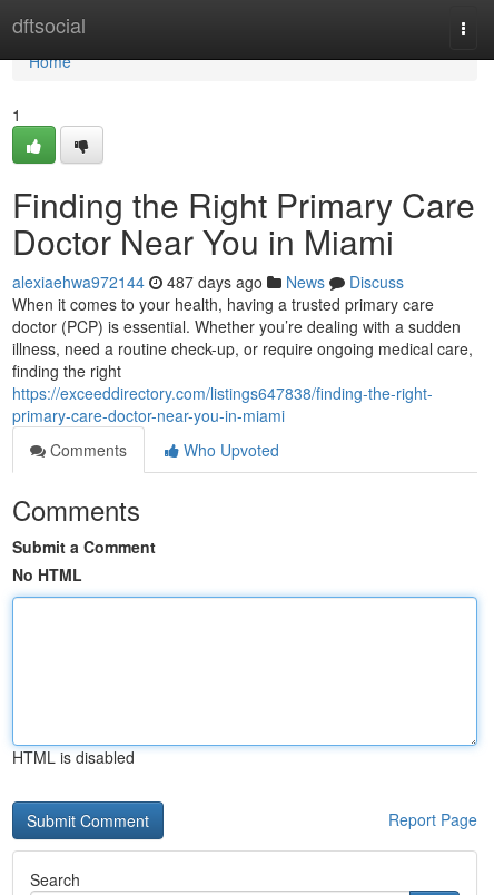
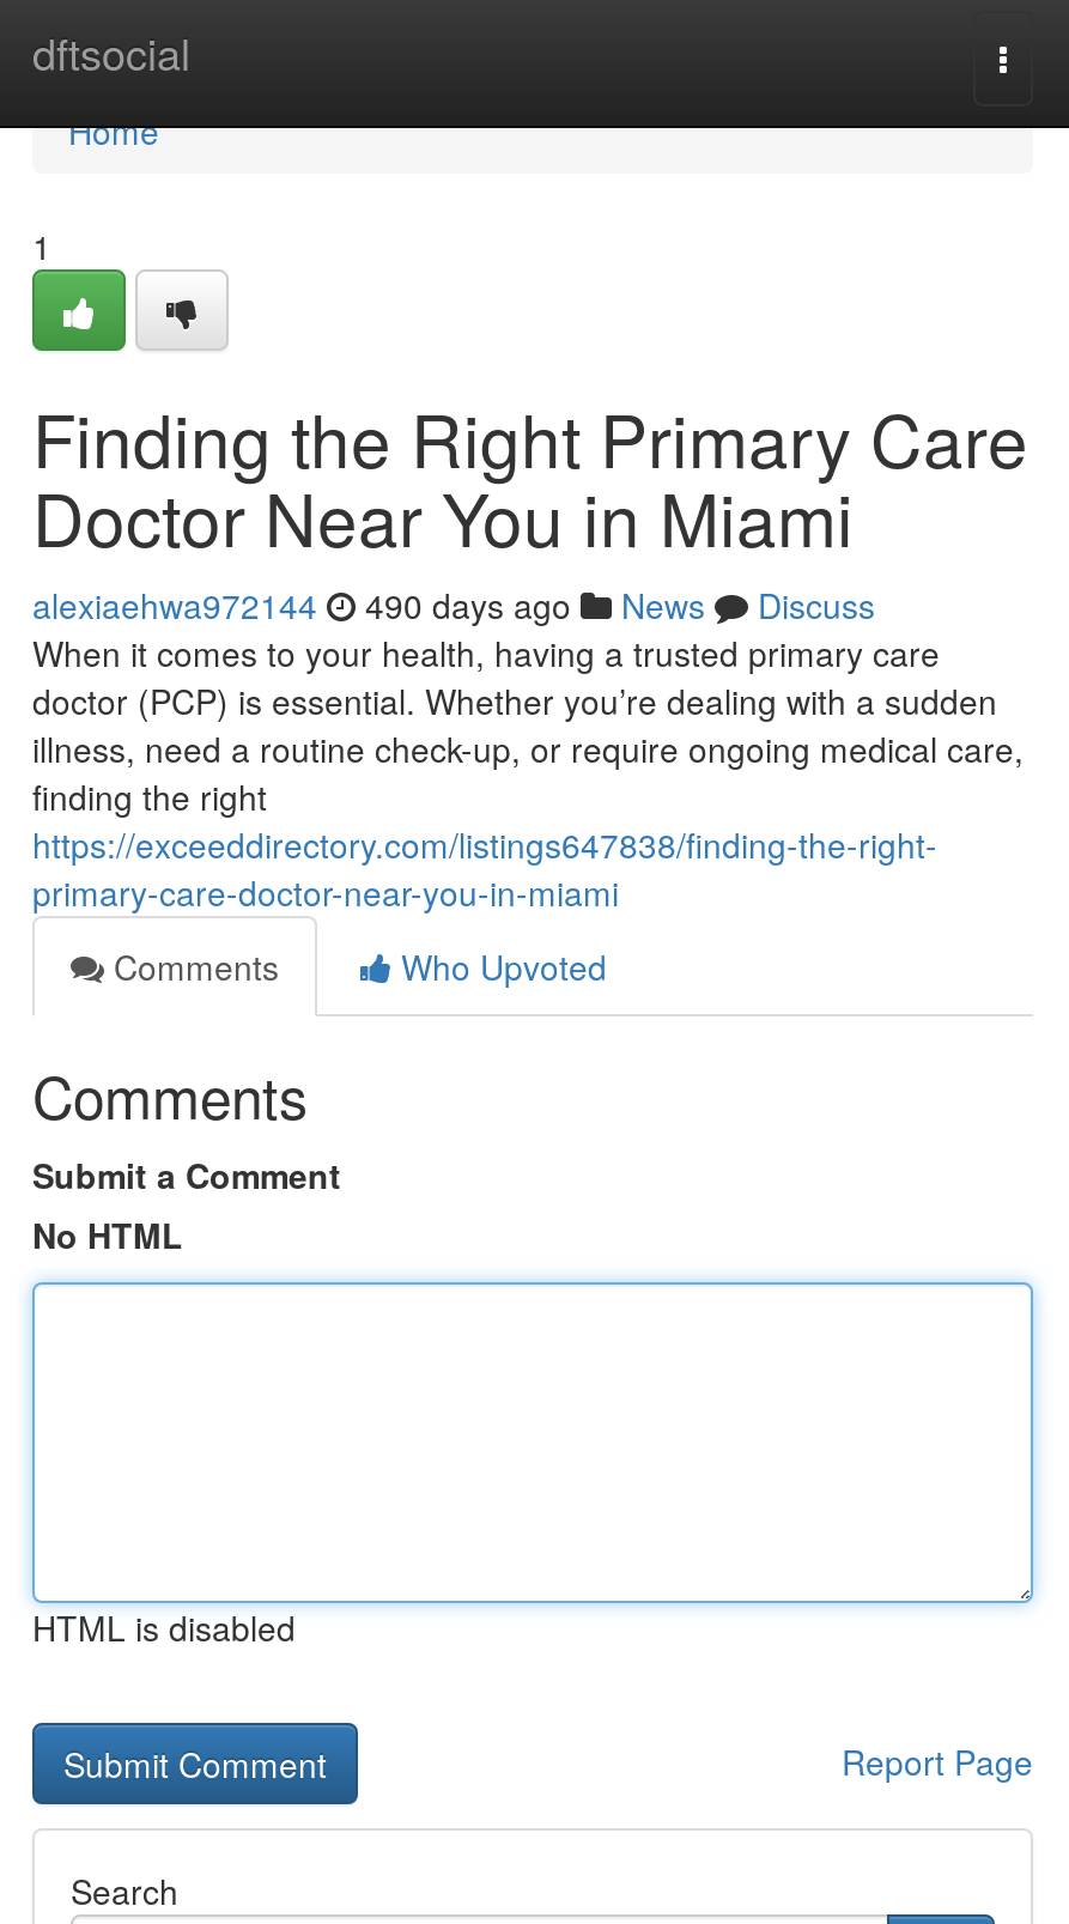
- alexiaehwa972144 487 days ago News Discuss
+ alexiaehwa972144 490 days ago News Discuss
